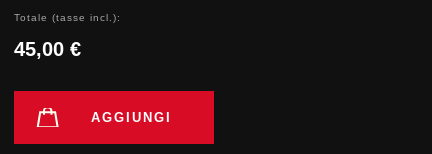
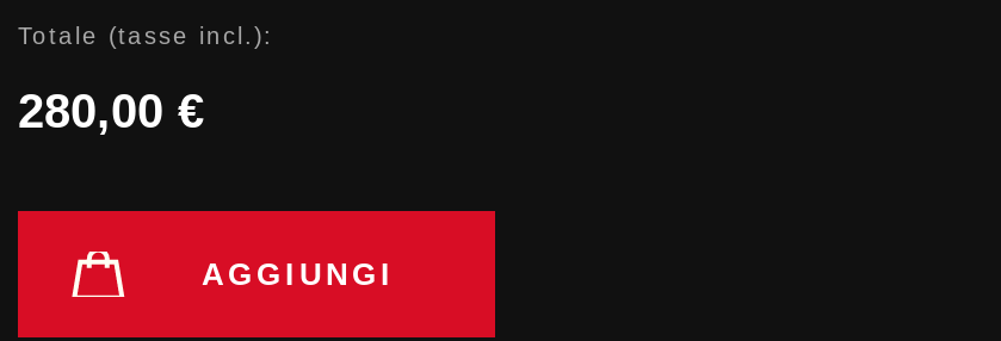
- 45,00 €
+ 280,00 €
